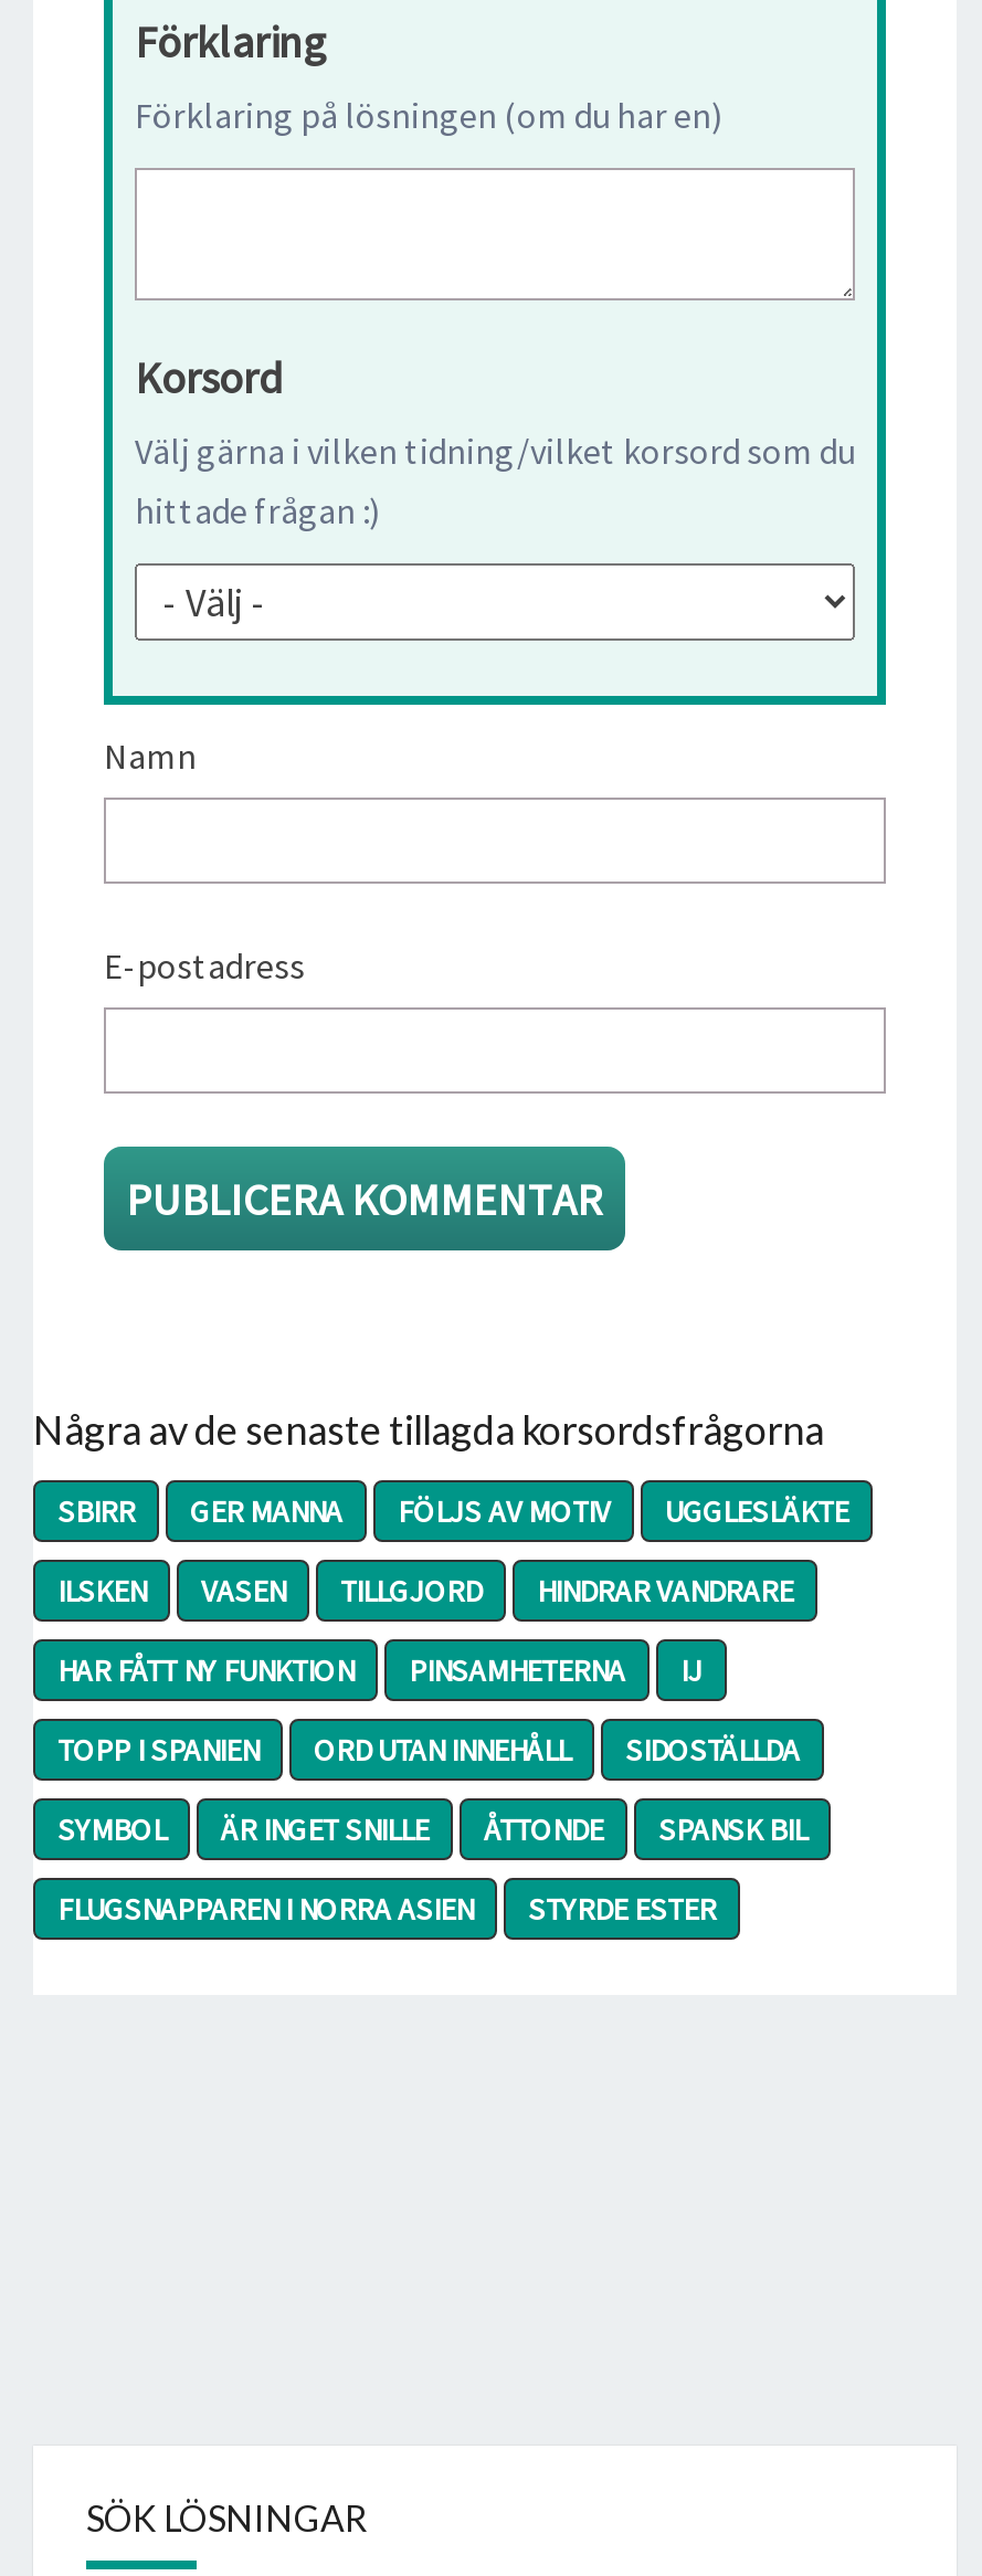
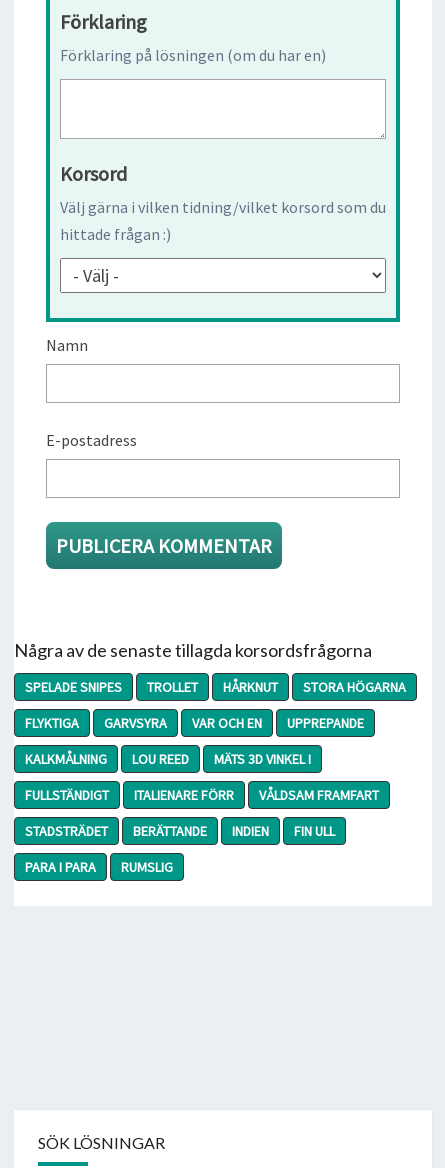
- SBIRR
- GER MANNA
- FÖLJS AV MOTIV
- UGGLESLÄKTE
+ SPELADE SNIPES
+ TROLLET
+ HÅRKNUT
+ STORA HÖGARNA

- ILSKEN
- VASEN
- TILLGJORD
- HINDRAR VANDRARE
+ FLYKTIGA
+ GARVSYRA
+ VAR OCH EN
+ UPPREPANDE

- HAR FÅTT NY FUNKTION
- PINSAMHETERNA
- IJ
+ KALKMÅLNING
+ LOU REED
+ MÄTS 3D VINKEL I

- TOPP I SPANIEN
- ORD UTAN INNEHÅLL
- SIDOSTÄLLDA
+ FULLSTÄNDIGT
+ ITALIENARE FÖRR
+ VÅLDSAM FRAMFART

- SYMBOL
- ÄR INGET SNILLE
- ÅTTONDE
- SPANSK BIL
+ STADSTRÄDET
+ BERÄTTANDE
+ INDIEN
+ FIN ULL

- FLUGSNAPPAREN I NORRA ASIEN
- STYRDE ESTER
+ PARA I PARA
+ RUMSLIG
